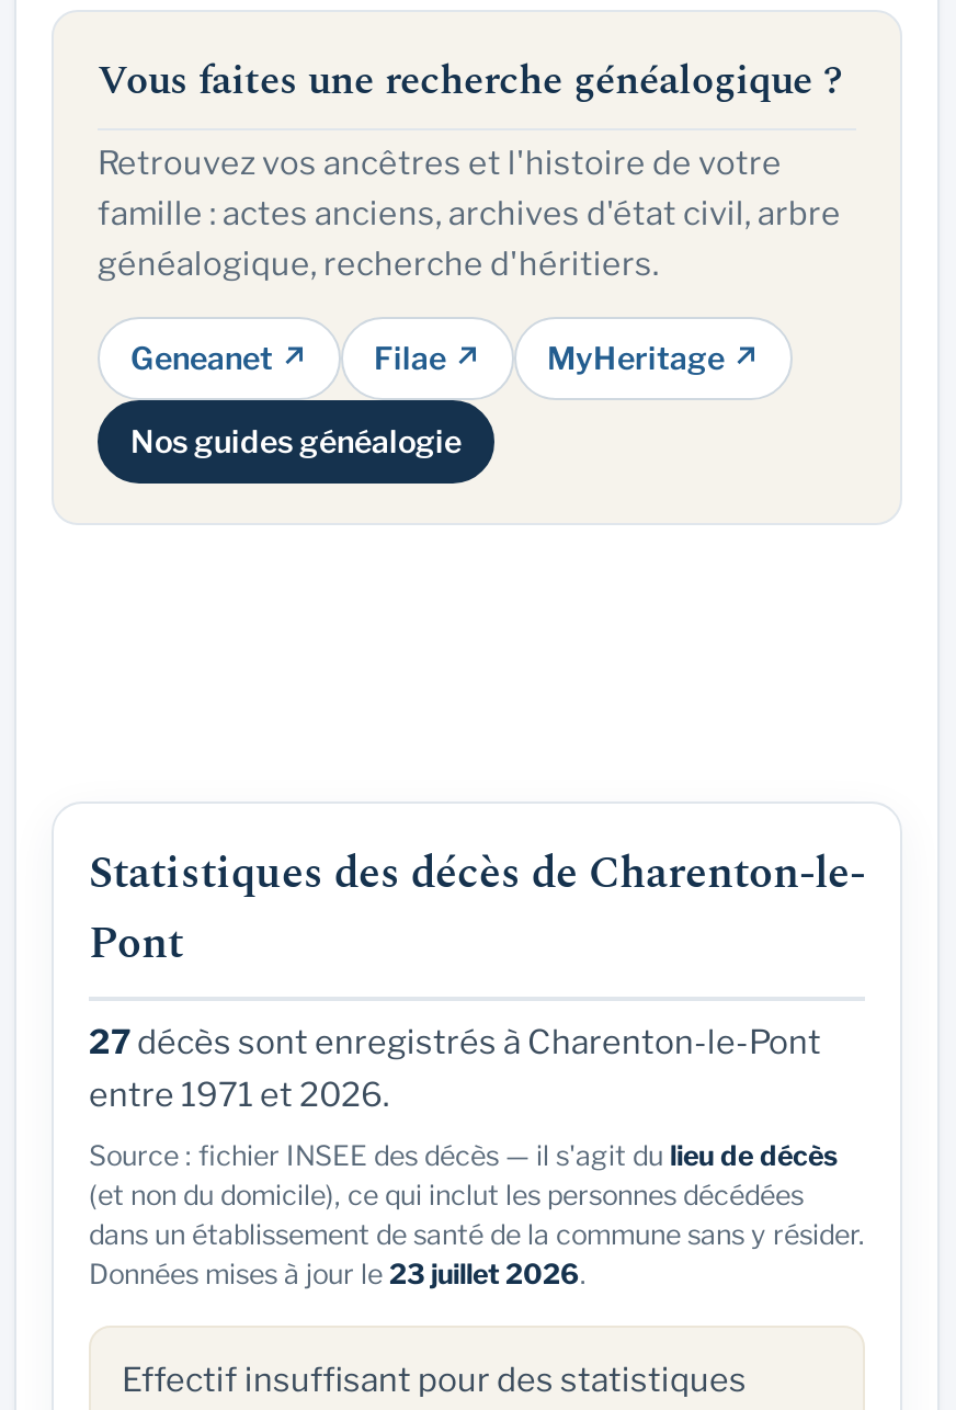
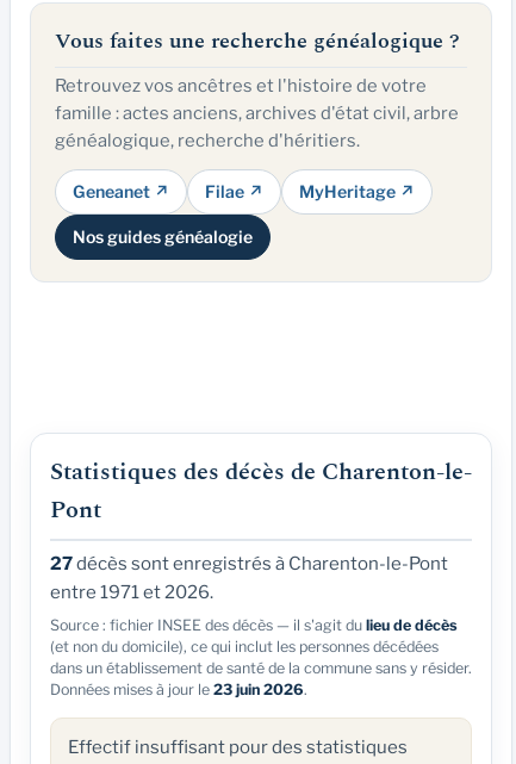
- Données mises à jour le 23 juillet 2026.
+ Données mises à jour le 23 juin 2026.
